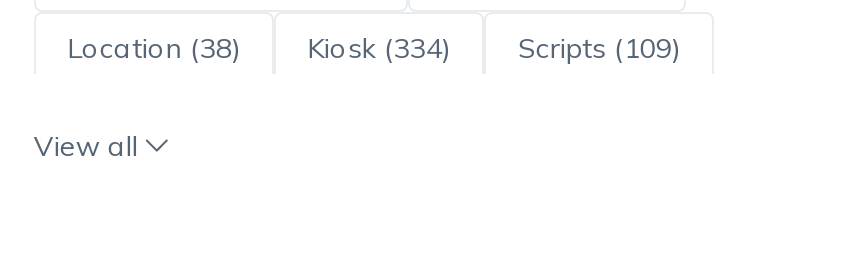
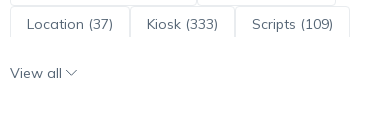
- Location (38)
+ Location (37)

- Kiosk (334)
+ Kiosk (333)
